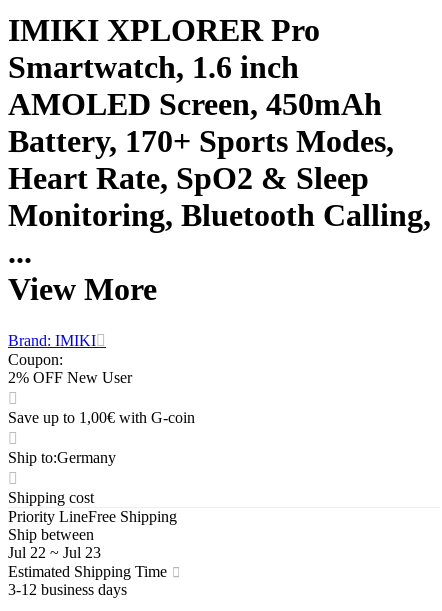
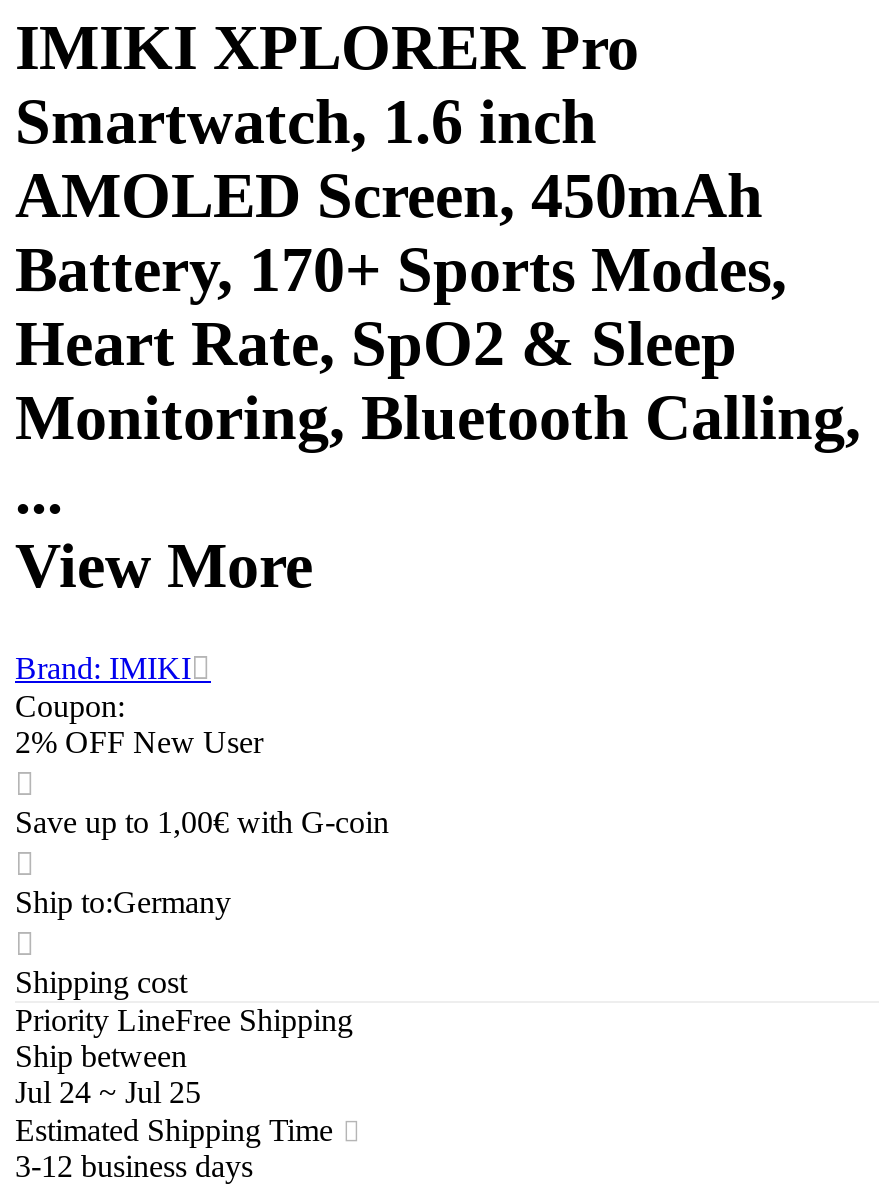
- Jul 22 ~ Jul 23
+ Jul 24 ~ Jul 25
